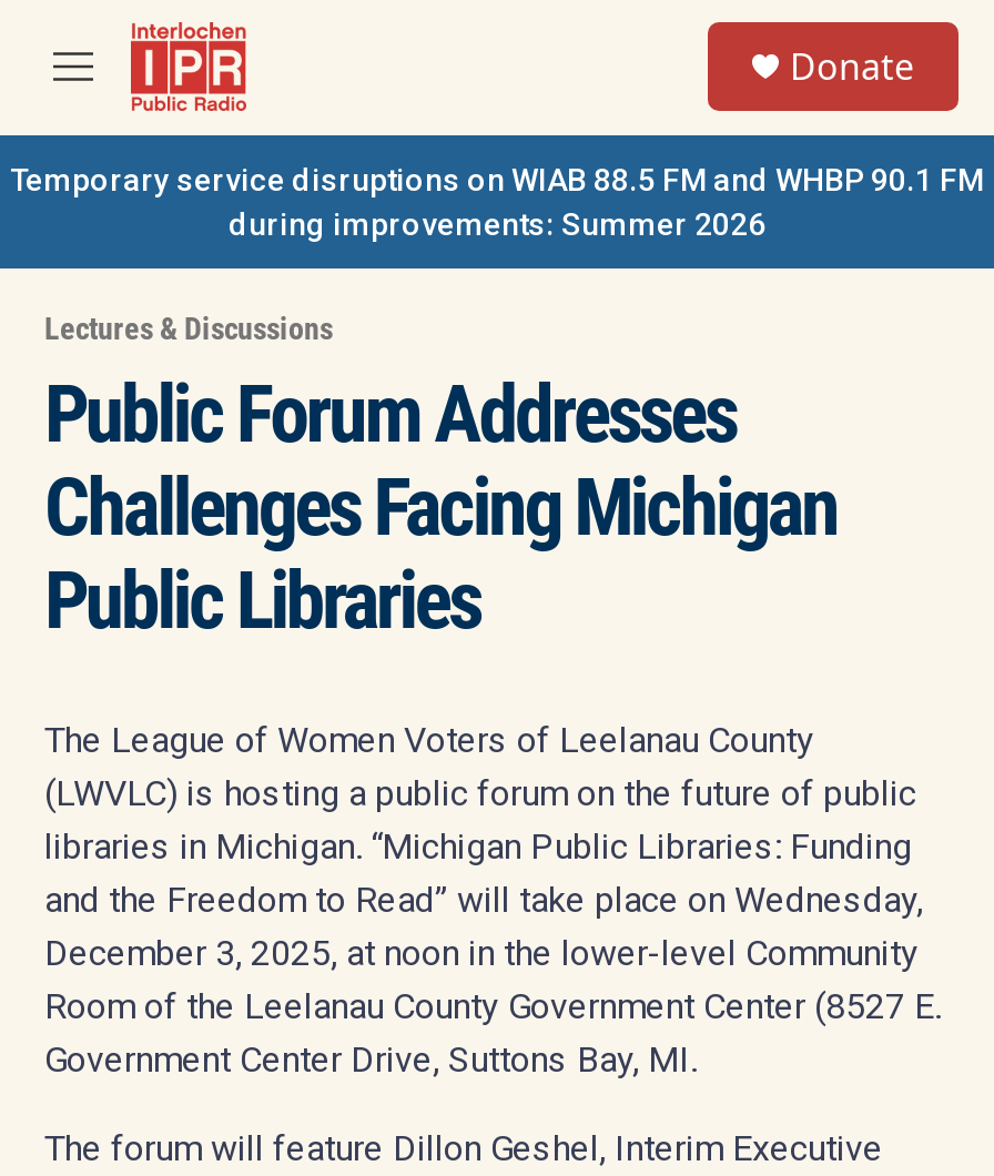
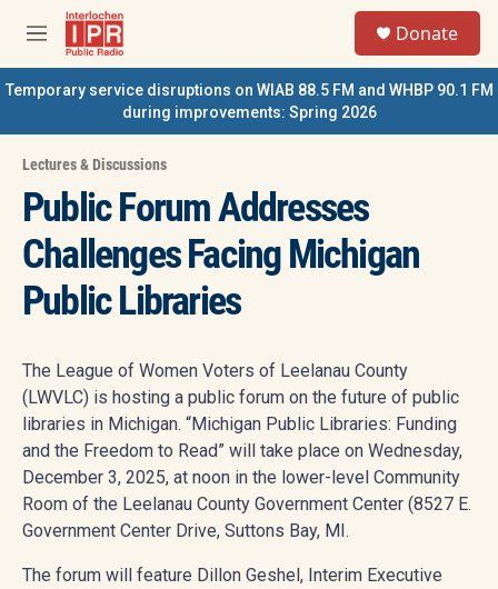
- during improvements: Summer 2026
+ during improvements: Spring 2026
